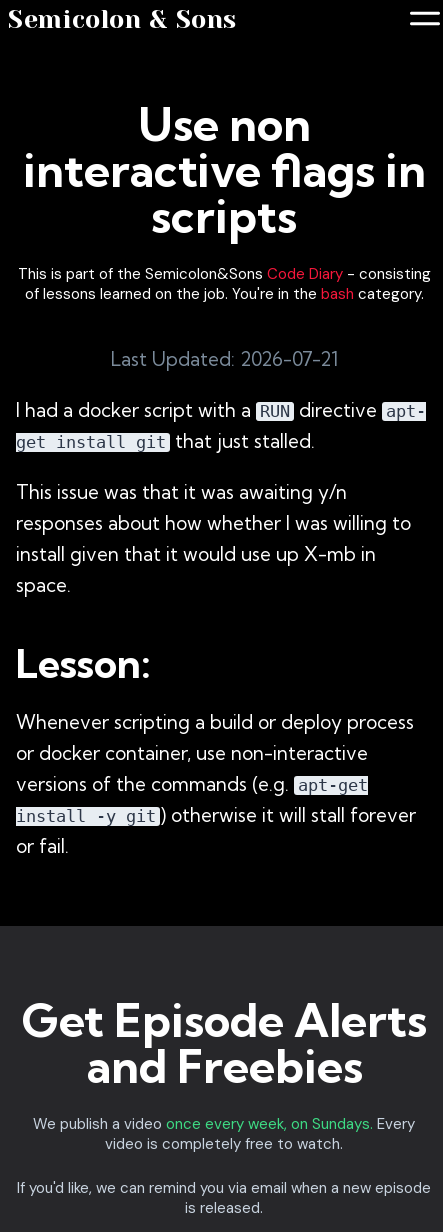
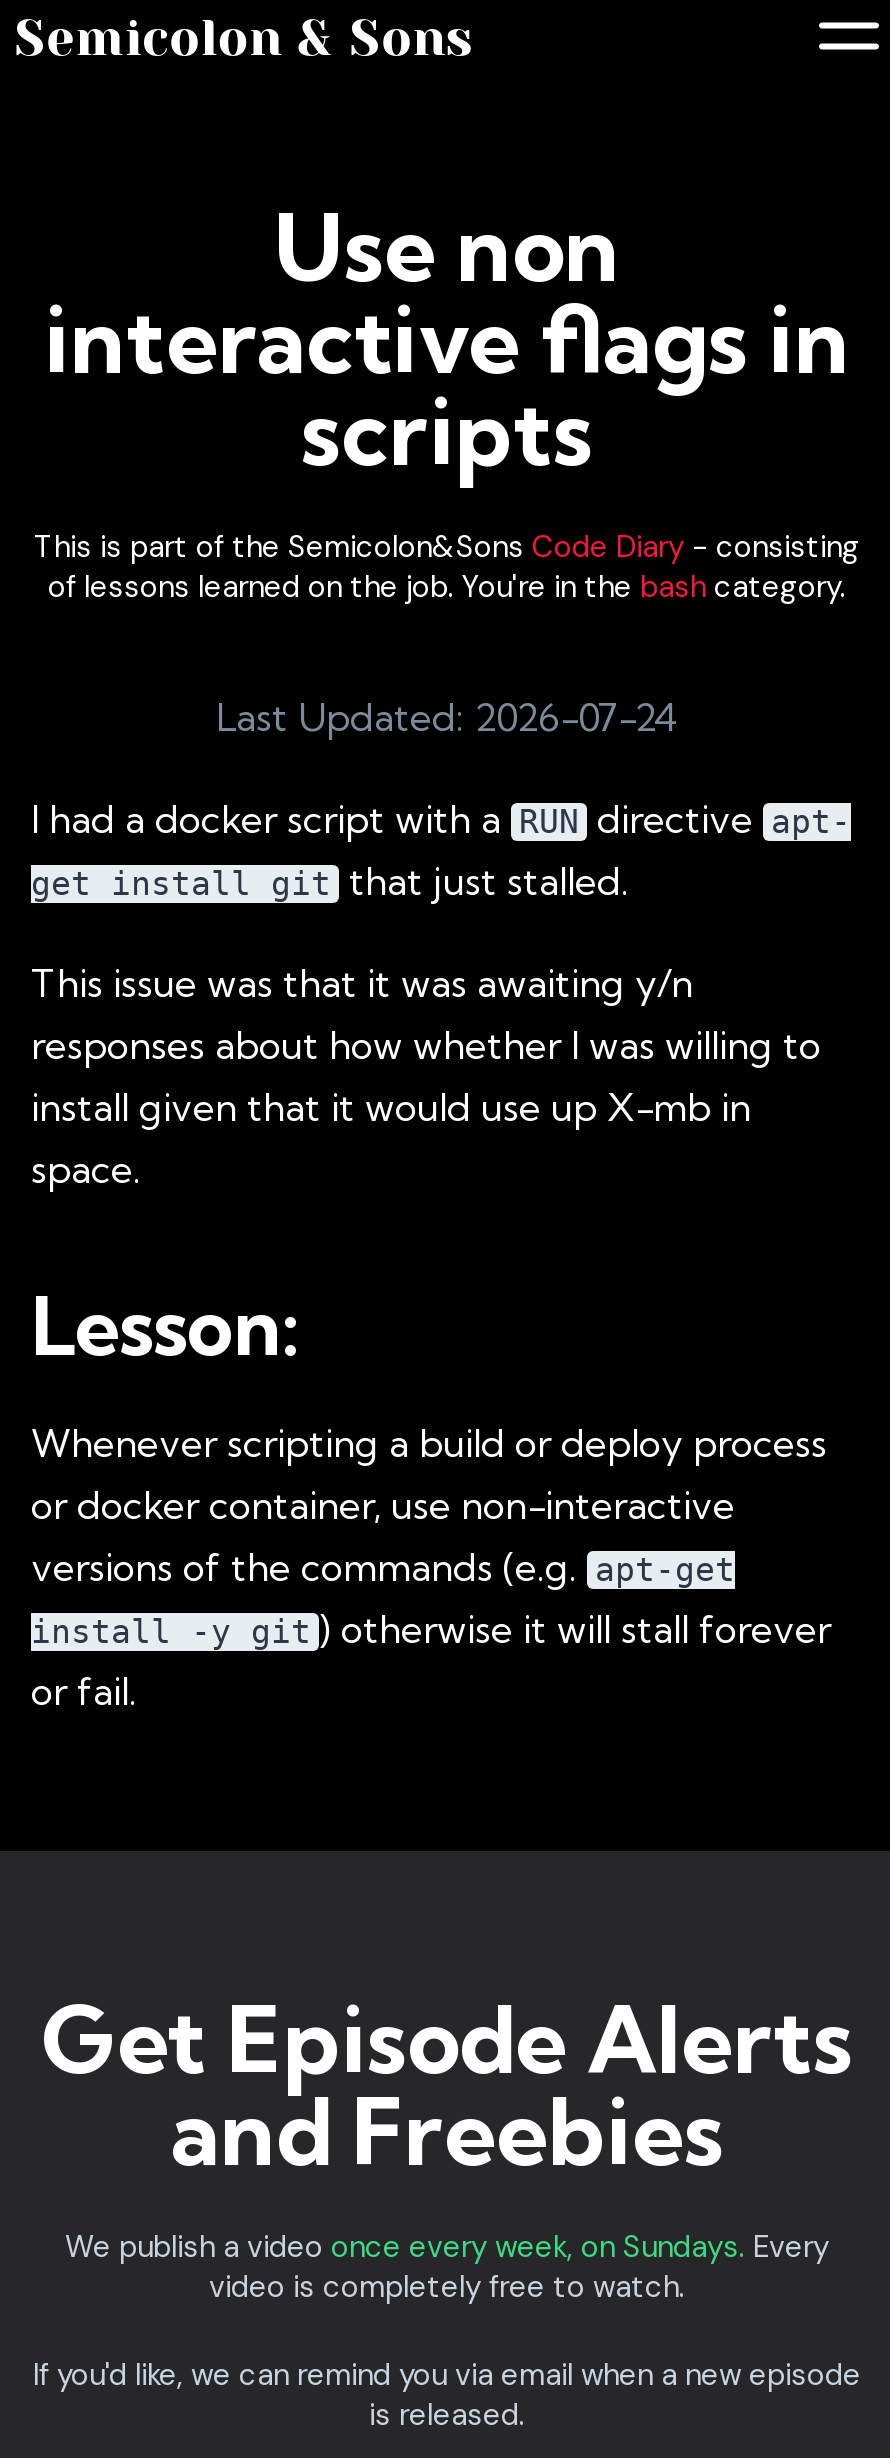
- Last Updated: 2026-07-21
+ Last Updated: 2026-07-24
